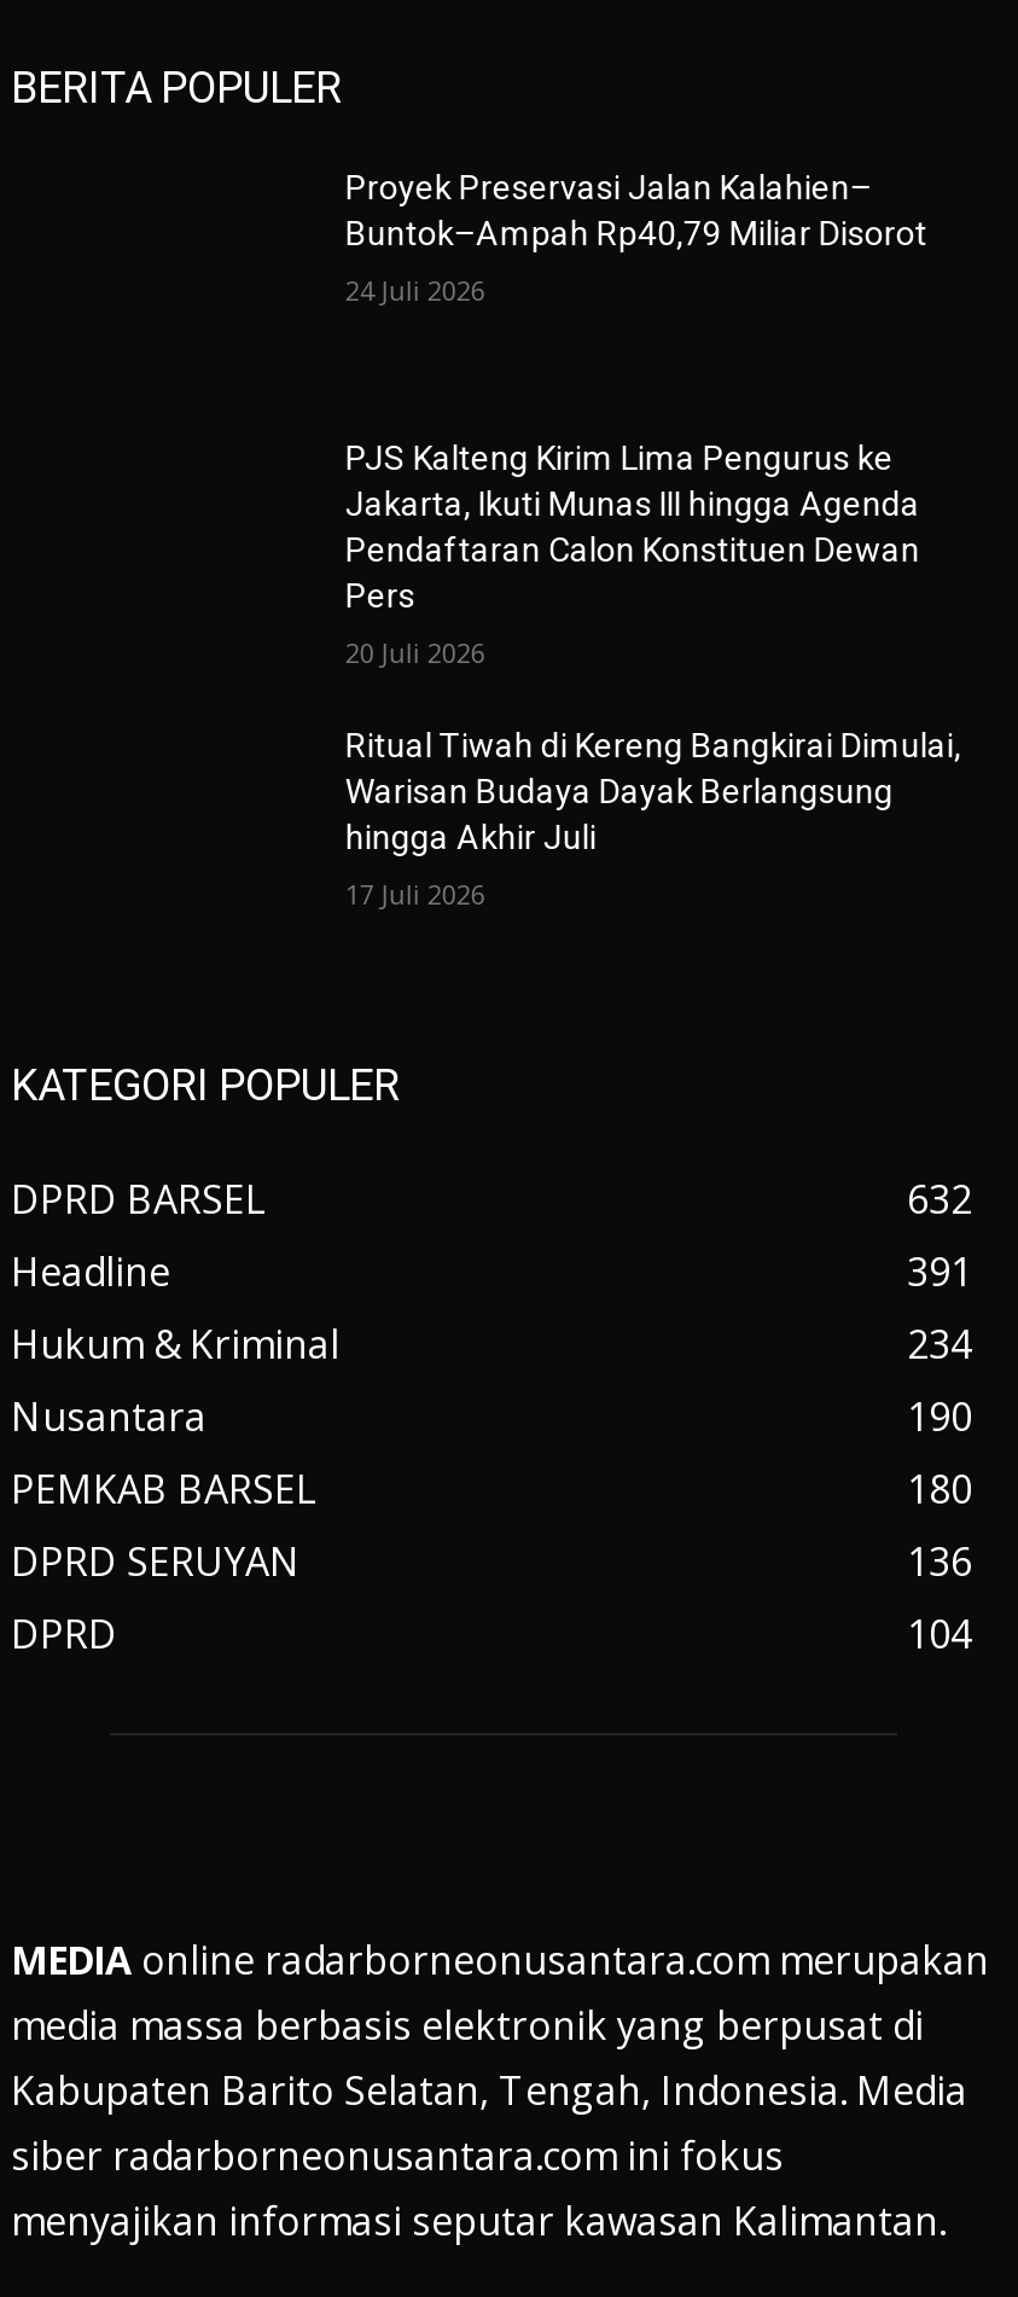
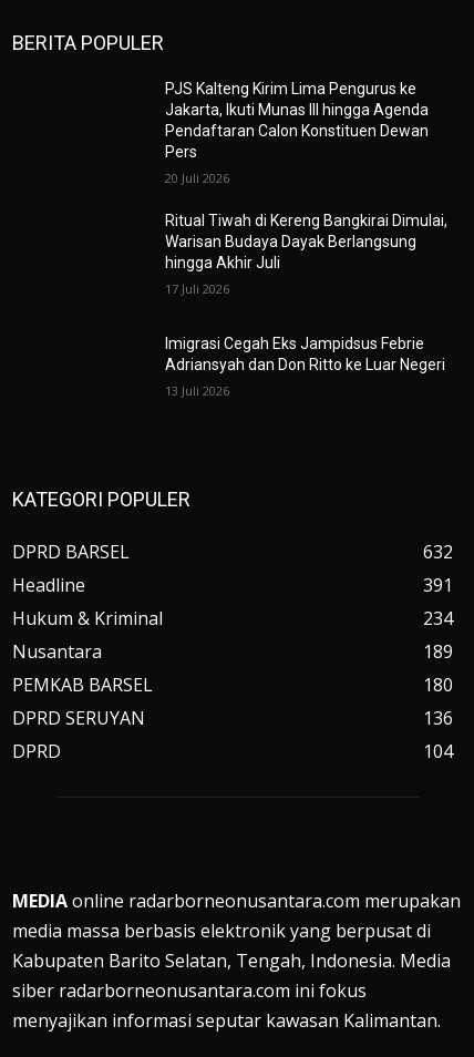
- Proyek Preservasi Jalan Kalahien–
- Buntok–Ampah Rp40,79 Miliar Disorot
- 24 Juli 2026

moved up: PJS Kalteng Kirim Lima Pengurus ke | Jakarta, Ikuti Munas III hingga Agenda | Pendaftaran Calon Konstituen Dewan | ... | hingga Akhir Juli | 17 Juli 2026

+ Imigrasi Cegah Eks Jampidsus Febrie
+ Adriansyah dan Don Ritto ke Luar Negeri
+ 13 Juli 2026

- 190
+ 189
